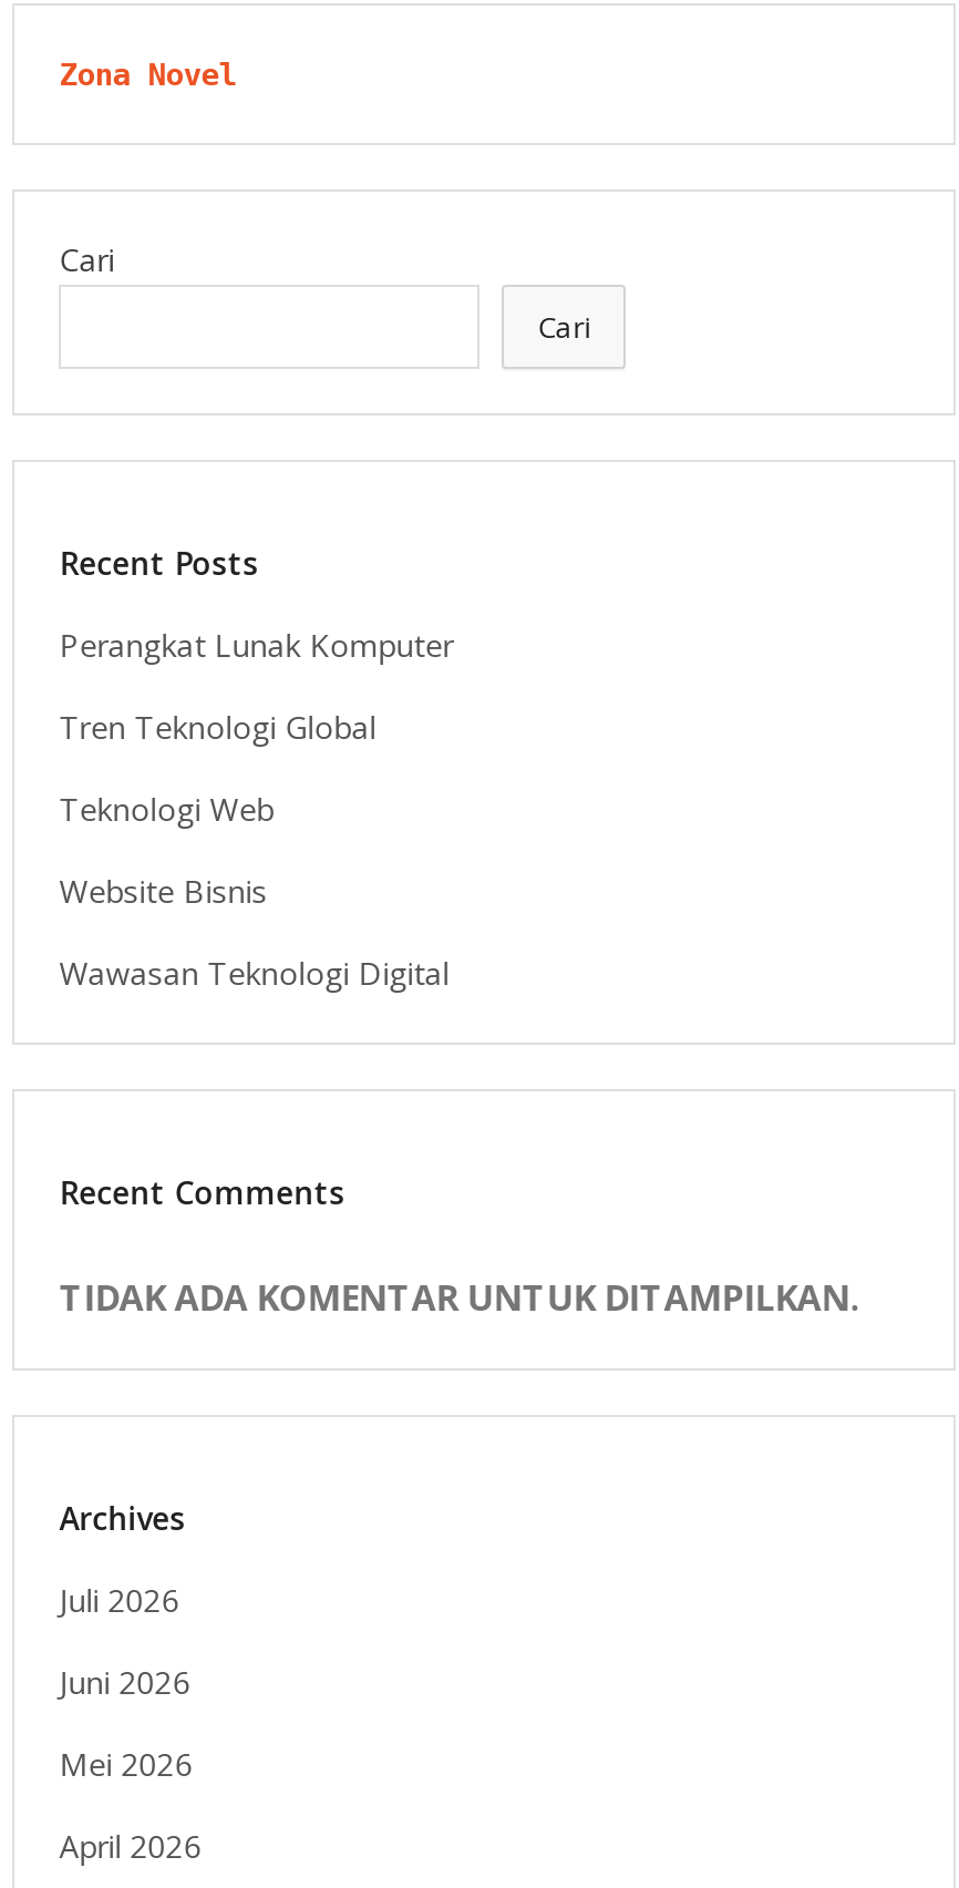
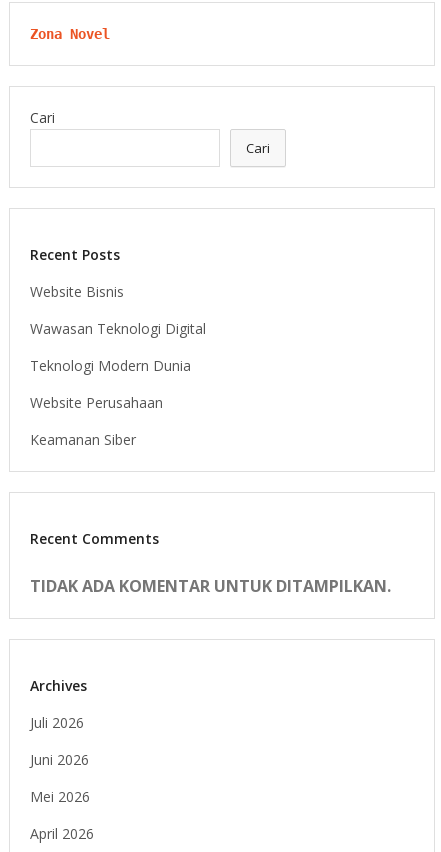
- Perangkat Lunak Komputer
- Tren Teknologi Global
- Teknologi Web

moved up: Website Bisnis | Wawasan Teknologi Digital

+ Teknologi Modern Dunia
+ Website Perusahaan
+ Keamanan Siber
